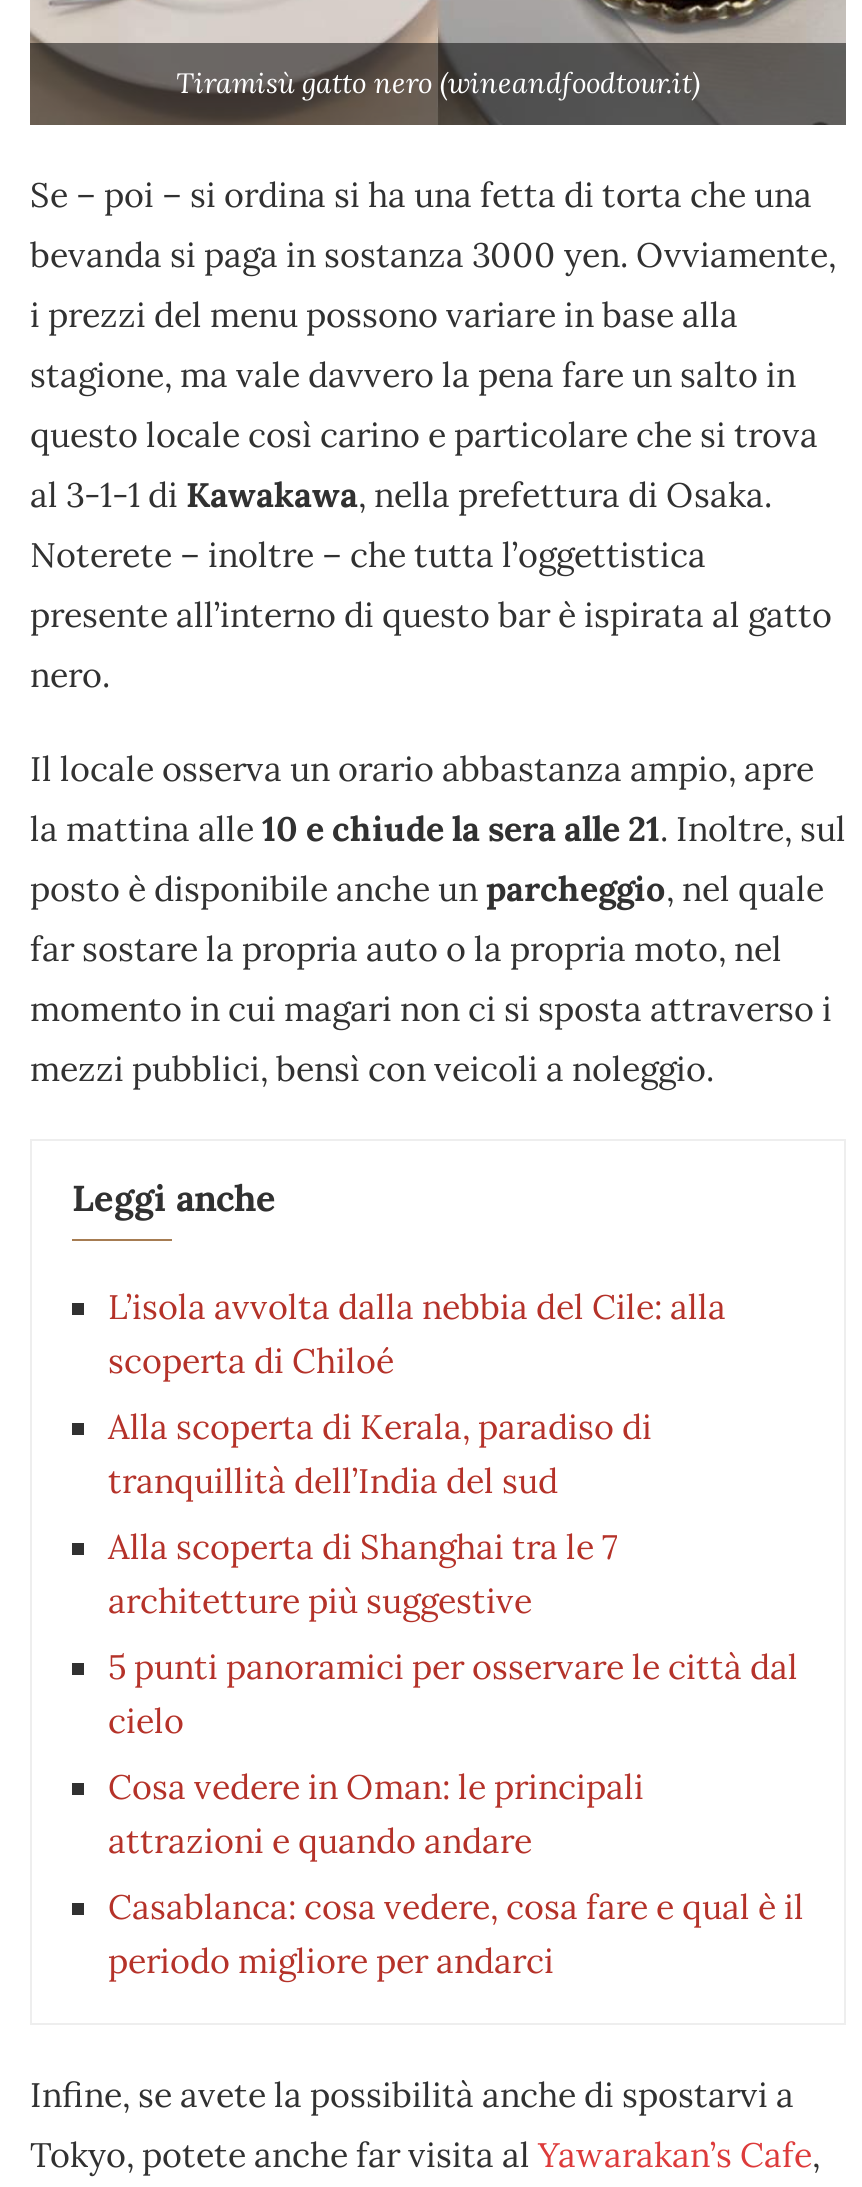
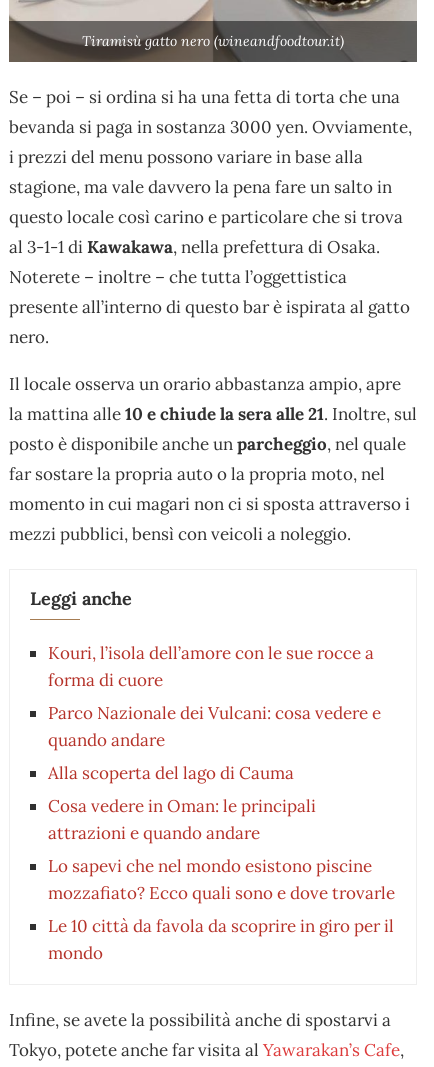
- L’isola avvolta dalla nebbia del Cile: alla
- scoperta di Chiloé
- Alla scoperta di Kerala, paradiso di
- tranquillità dell’India del sud
- Alla scoperta di Shanghai tra le 7
- architetture più suggestive
- 5 punti panoramici per osservare le città dal
- cielo
+ Kouri, l’isola dell’amore con le sue rocce a
+ forma di cuore
+ Parco Nazionale dei Vulcani: cosa vedere e
+ quando andare
+ Alla scoperta del lago di Cauma

moved up: Cosa vedere in Oman: le principali | attrazioni e quando andare

- Casablanca: cosa vedere, cosa fare e qual è il
- periodo migliore per andarci
+ Lo sapevi che nel mondo esistono piscine
+ mozzafiato? Ecco quali sono e dove trovarle
+ Le 10 città da favola da scoprire in giro per il
+ mondo
